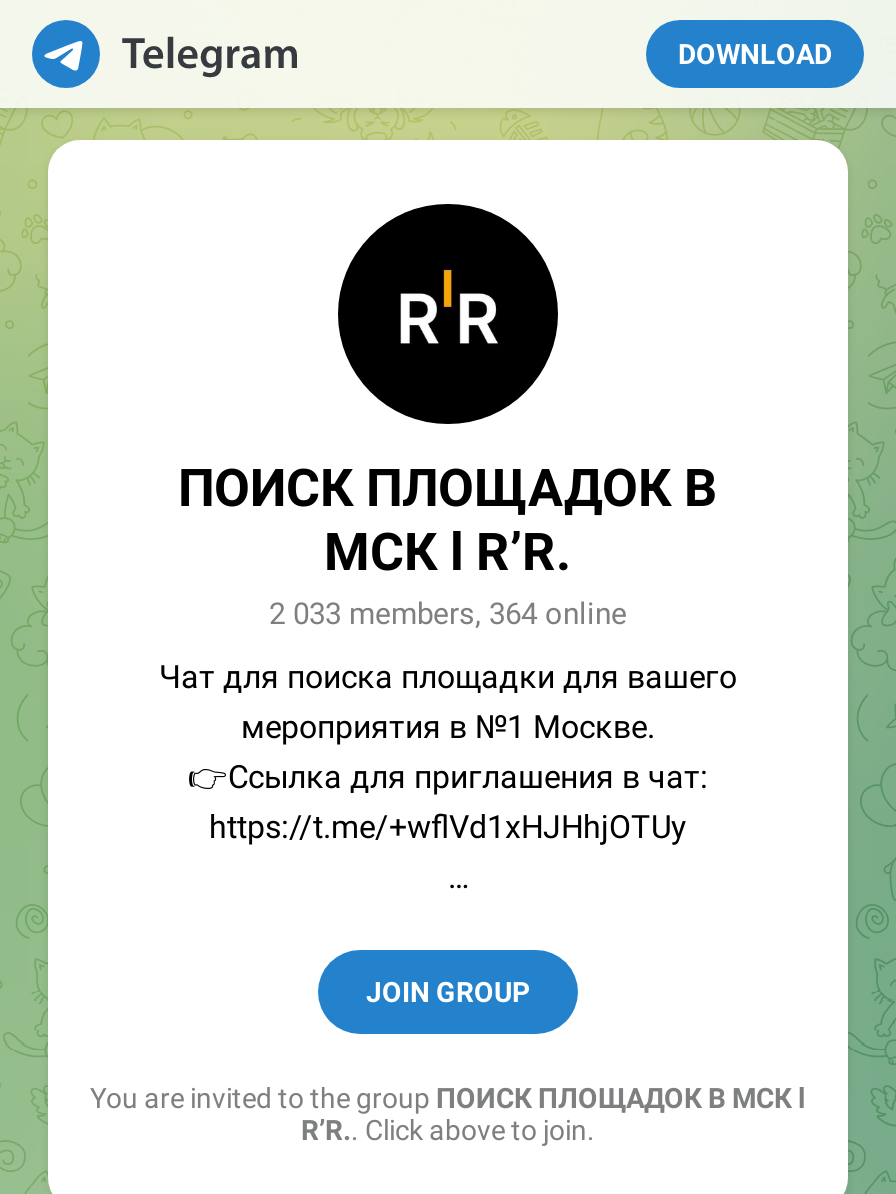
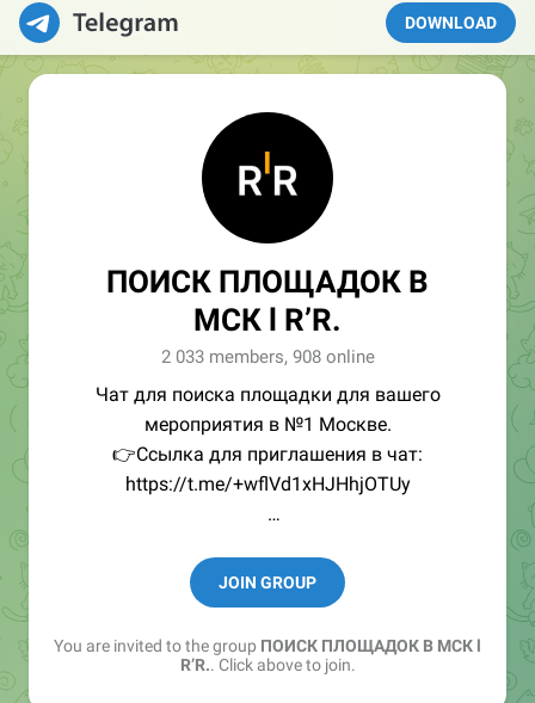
- 2 033 members, 364 online
+ 2 033 members, 908 online
